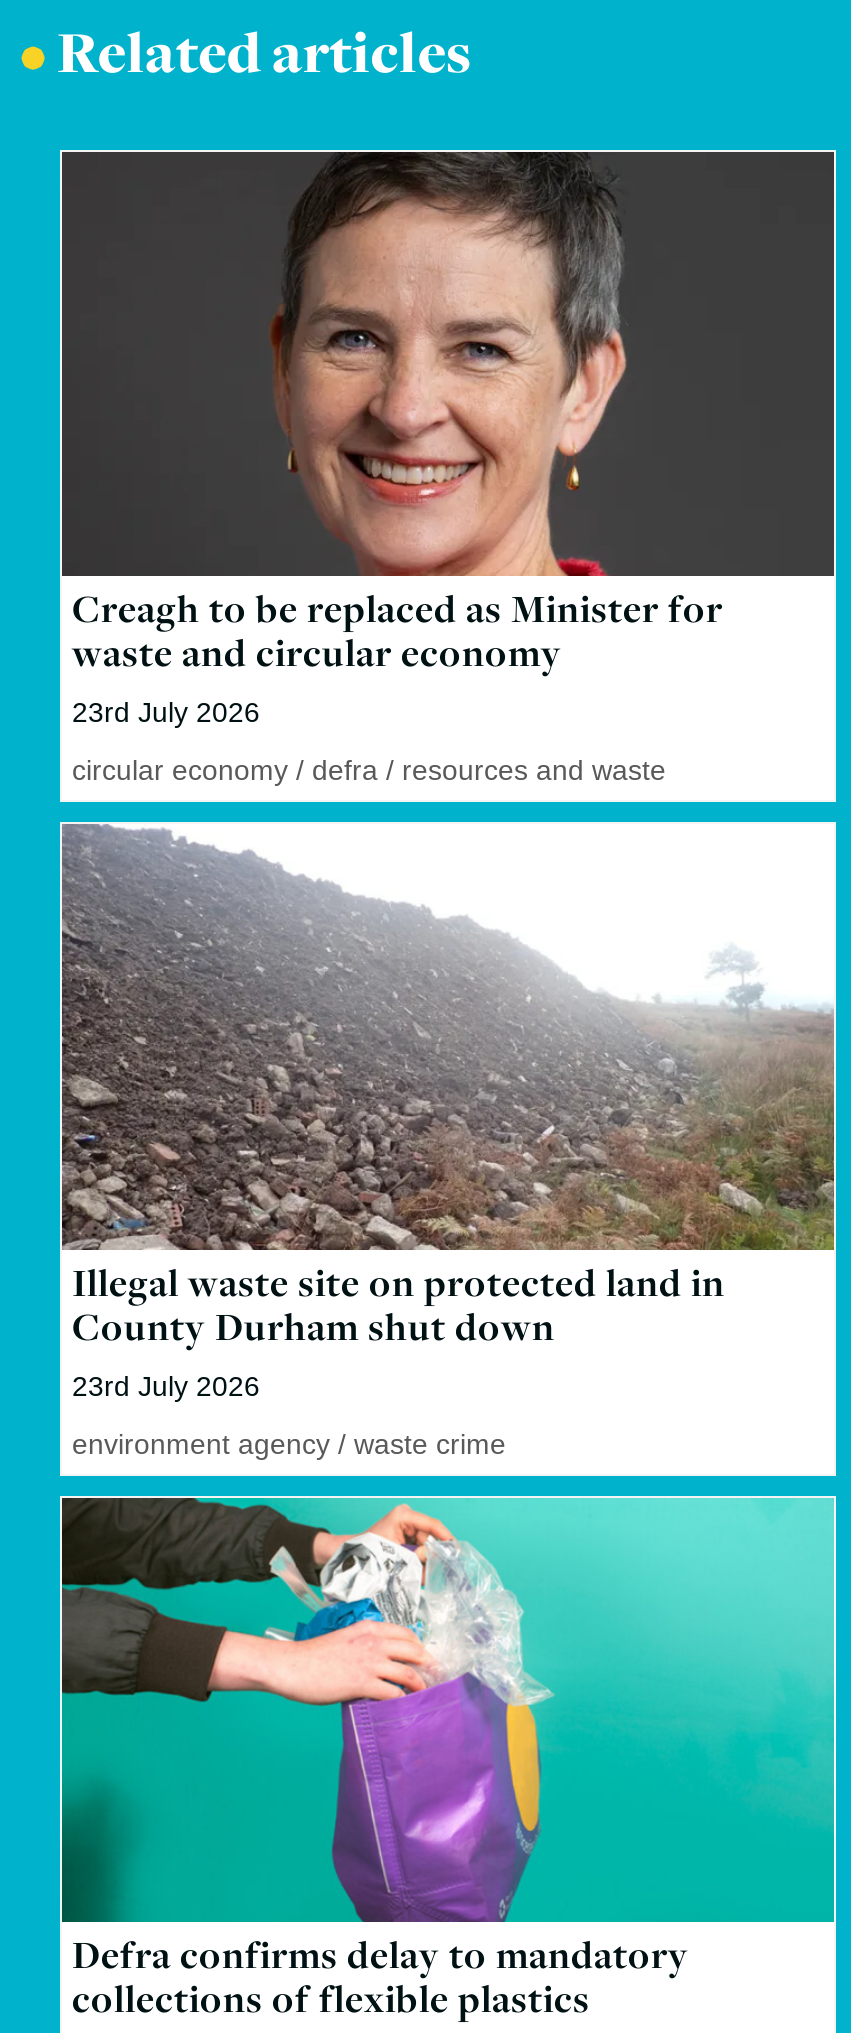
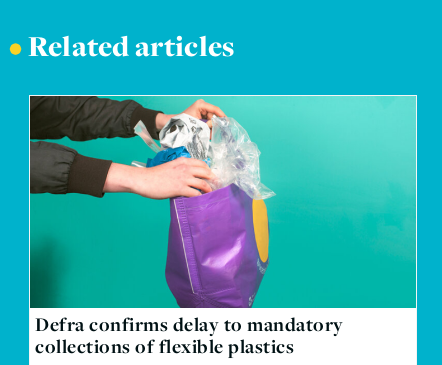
- [image]
- Creagh to be replaced as Minister for
- waste and circular economy
- 23rd July 2026
- circular economy / defra / resources and waste

- [image]
- Illegal waste site on protected land in
- County Durham shut down
- 23rd July 2026
- environment agency / waste crime
